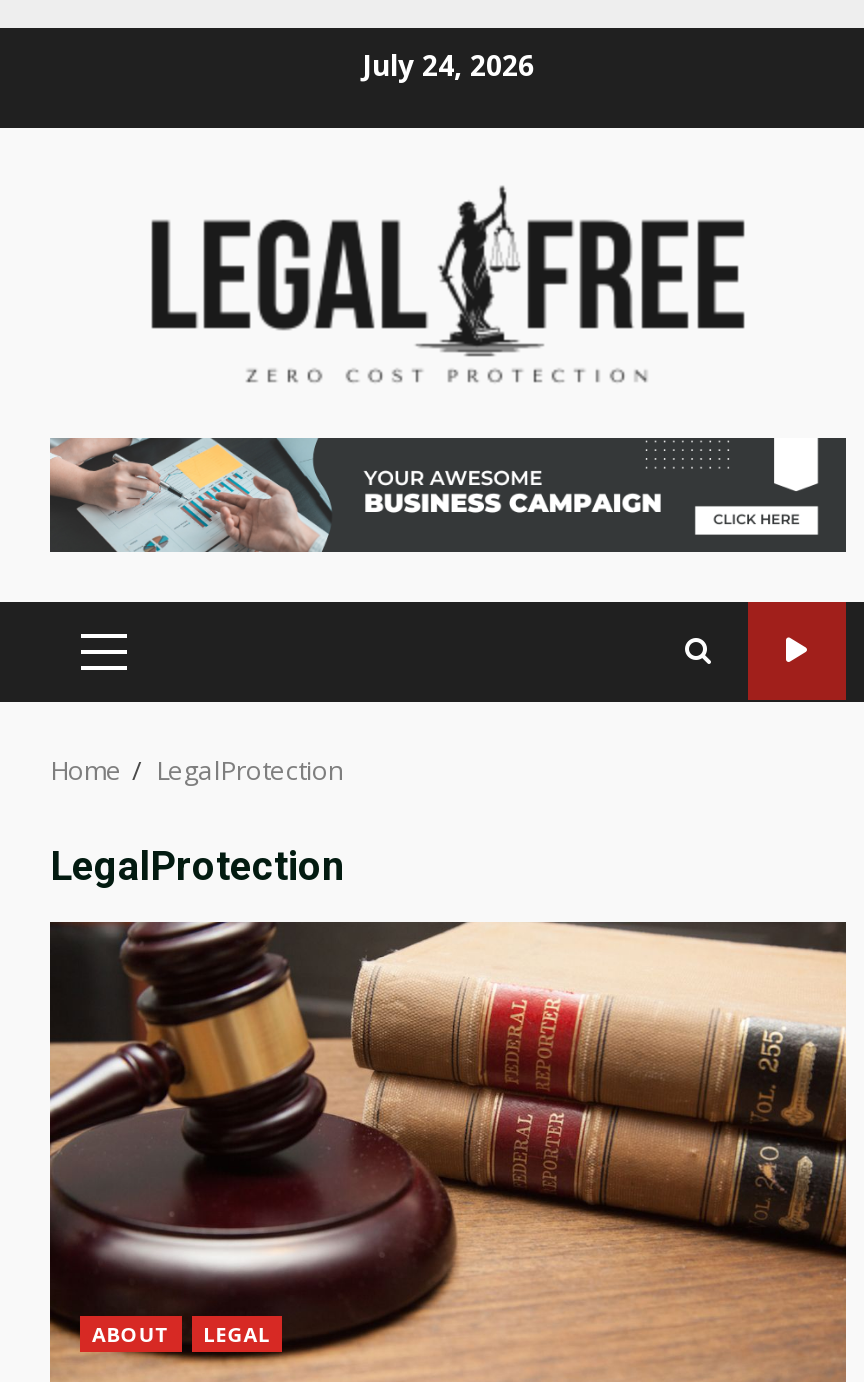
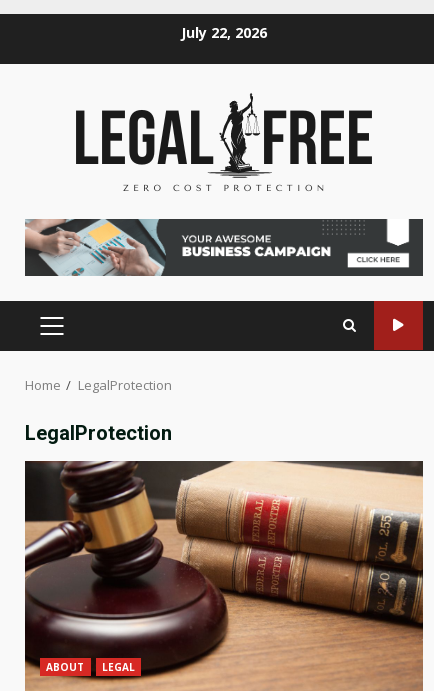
- July 24, 2026
+ July 22, 2026
